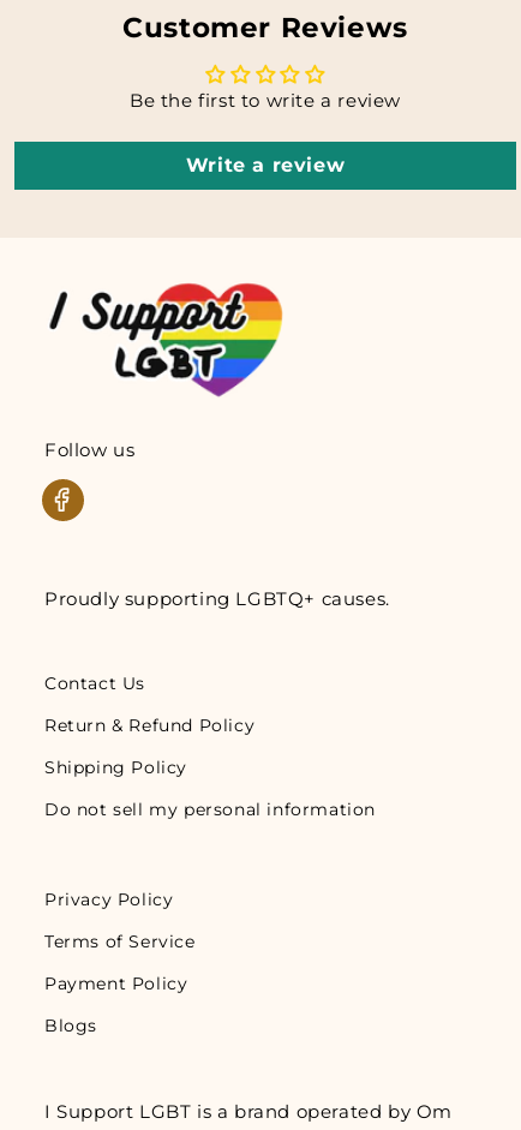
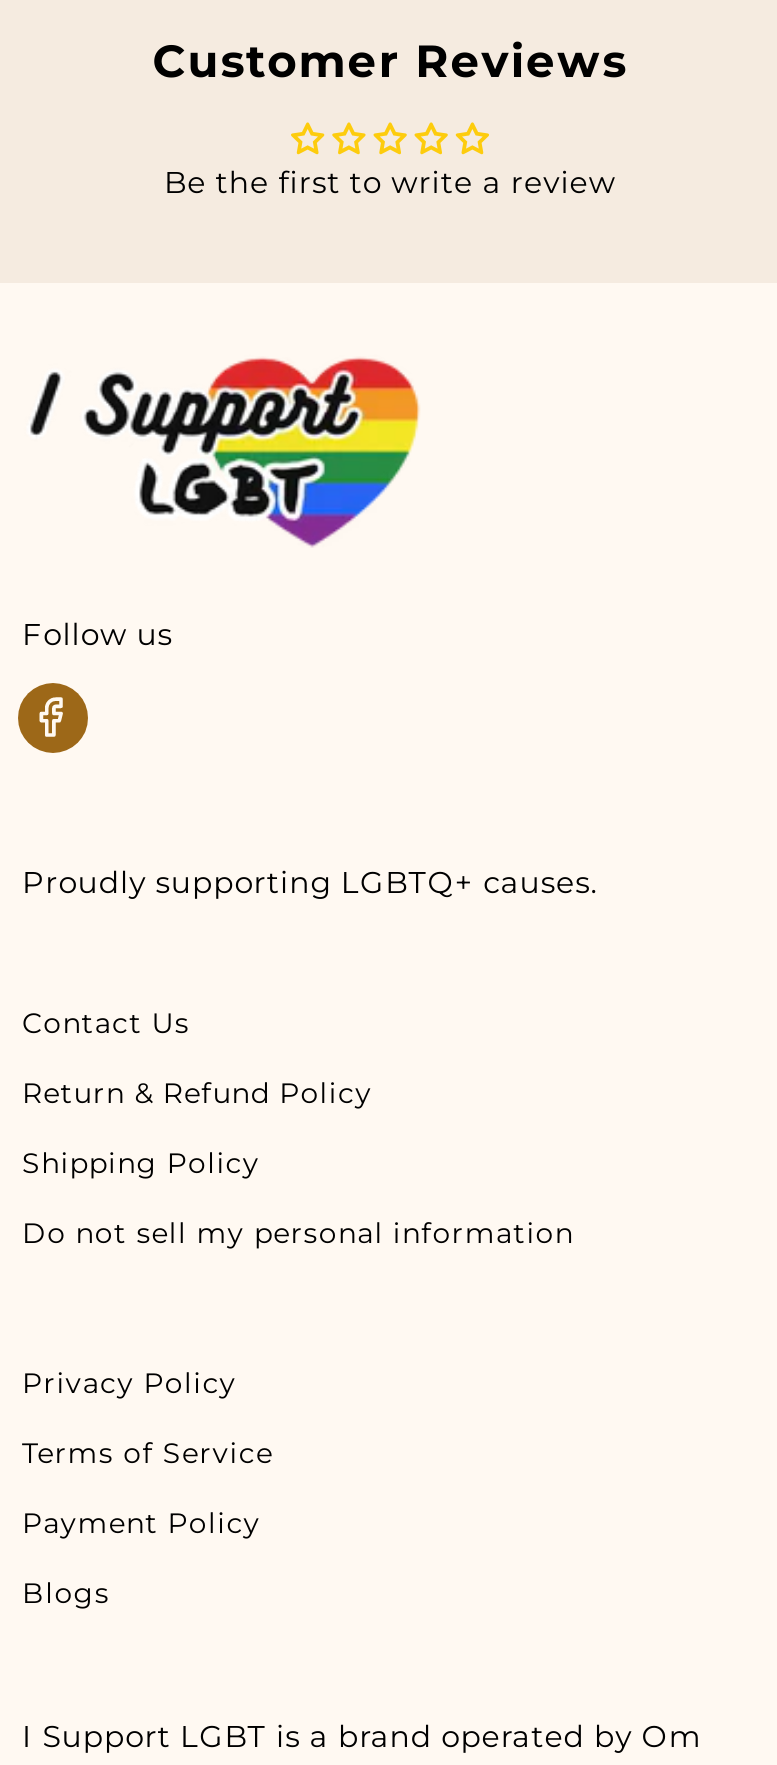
- Write a review
